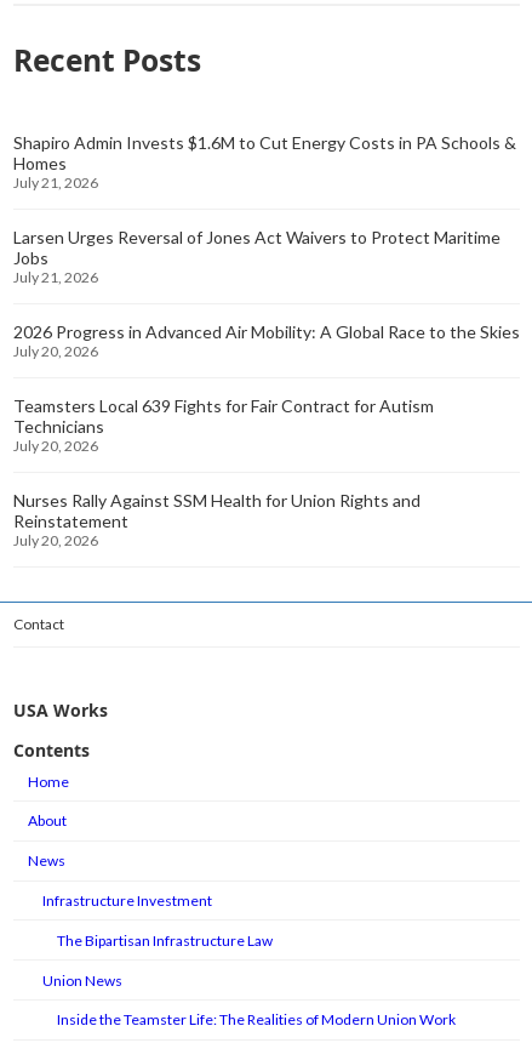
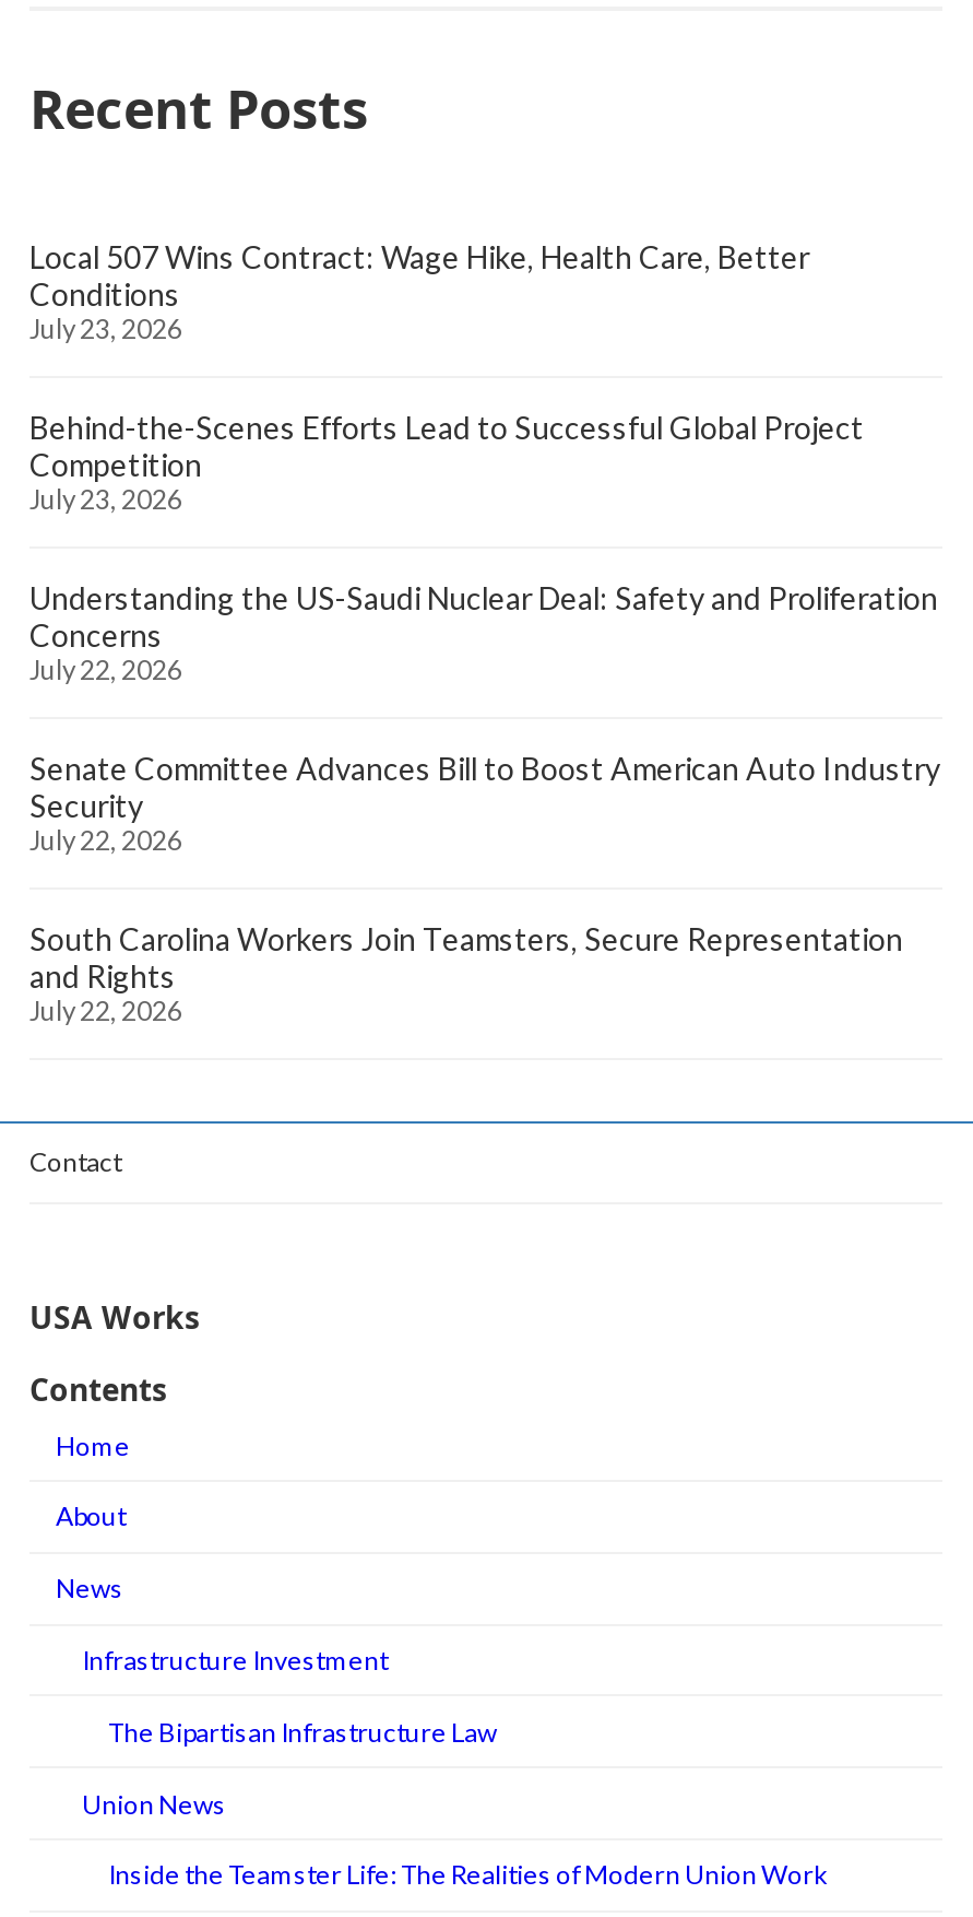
- Shapiro Admin Invests $1.6M to Cut Energy Costs in PA Schools &
- Homes
- July 21, 2026
+ Local 507 Wins Contract: Wage Hike, Health Care, Better
+ Conditions
+ July 23, 2026

- Larsen Urges Reversal of Jones Act Waivers to Protect Maritime
- Jobs
- July 21, 2026
+ Behind-the-Scenes Efforts Lead to Successful Global Project
+ Competition
+ July 23, 2026

- 2026 Progress in Advanced Air Mobility: A Global Race to the Skies
- July 20, 2026
+ Understanding the US-Saudi Nuclear Deal: Safety and Proliferation
+ Concerns
+ July 22, 2026

- Teamsters Local 639 Fights for Fair Contract for Autism
- Technicians
- July 20, 2026
+ Senate Committee Advances Bill to Boost American Auto Industry
+ Security
+ July 22, 2026

- Nurses Rally Against SSM Health for Union Rights and
- Reinstatement
- July 20, 2026
+ South Carolina Workers Join Teamsters, Secure Representation
+ and Rights
+ July 22, 2026
